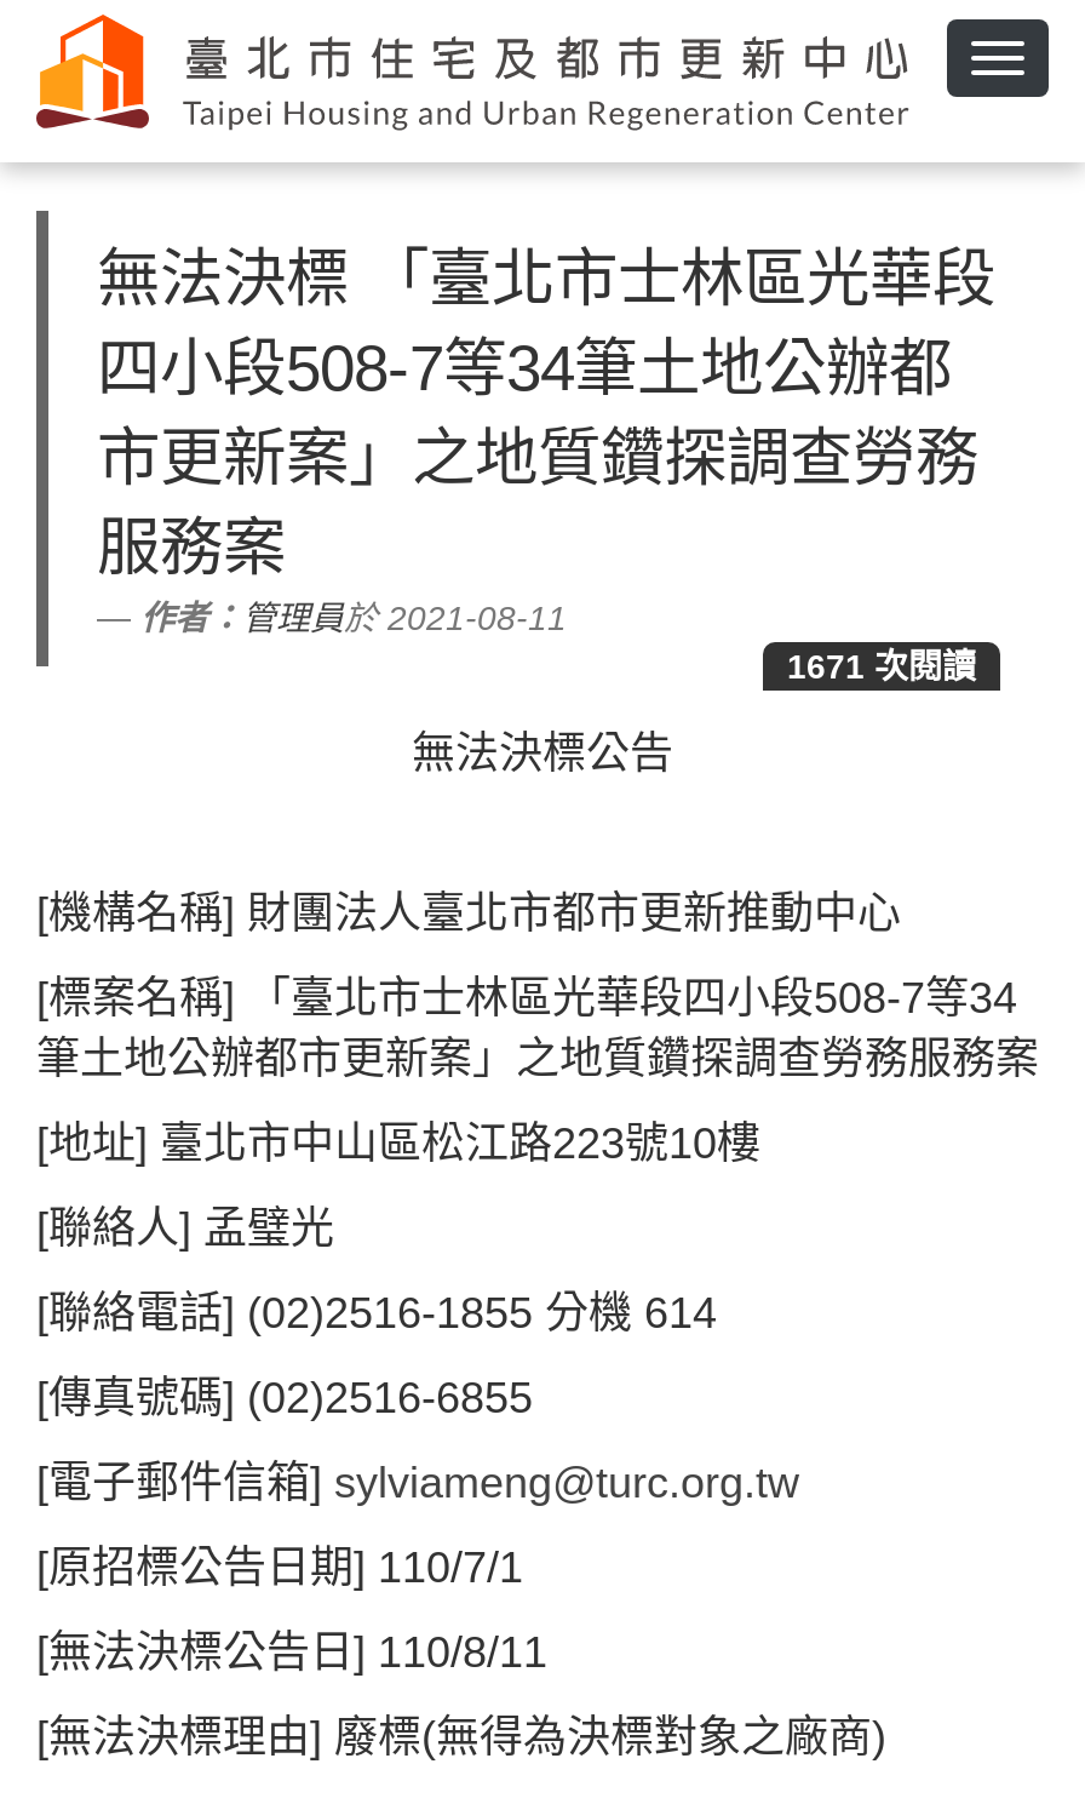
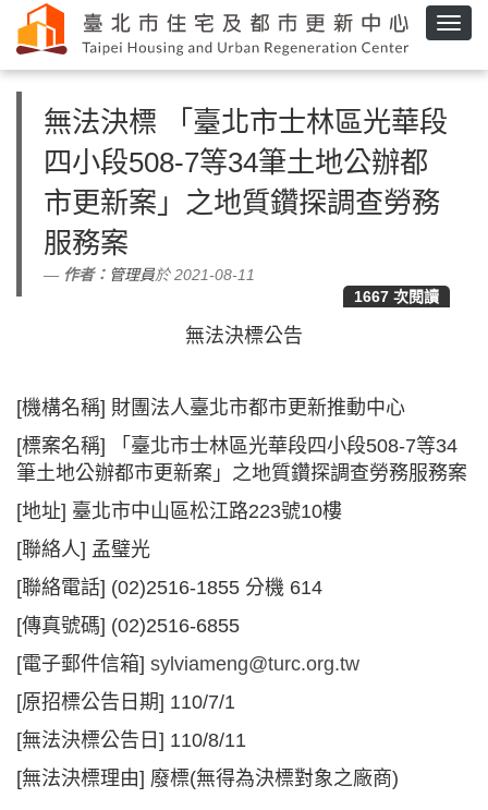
- 1671 次閱讀
+ 1667 次閱讀
